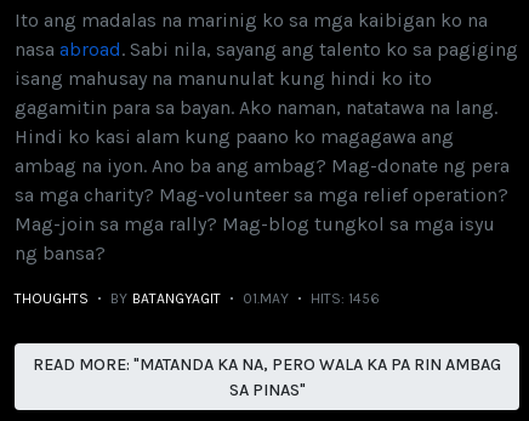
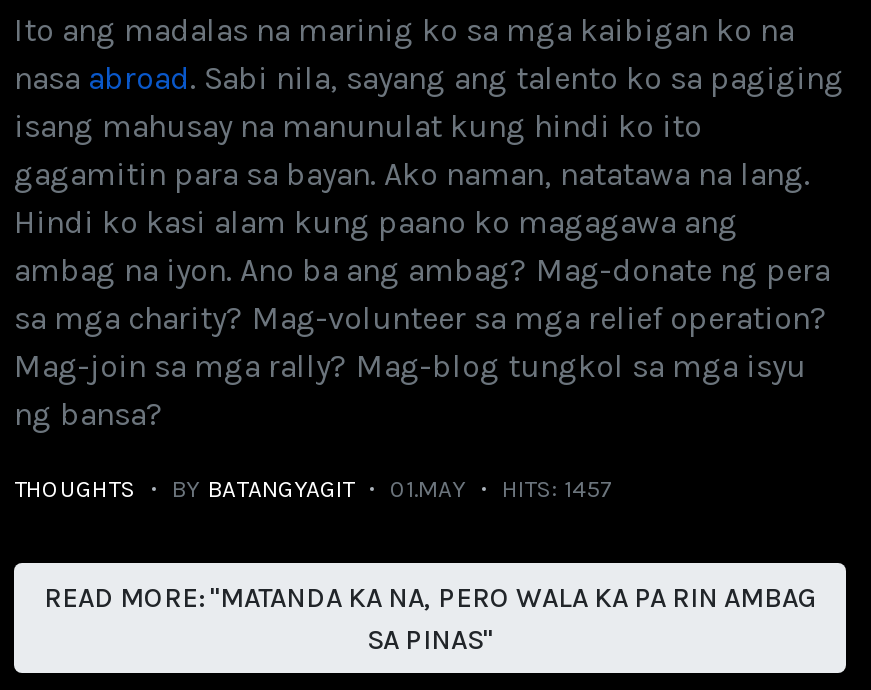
- THOUGHTS BY BATANGYAGIT 01.MAY HITS: 1456
+ THOUGHTS BY BATANGYAGIT 01.MAY HITS: 1457
